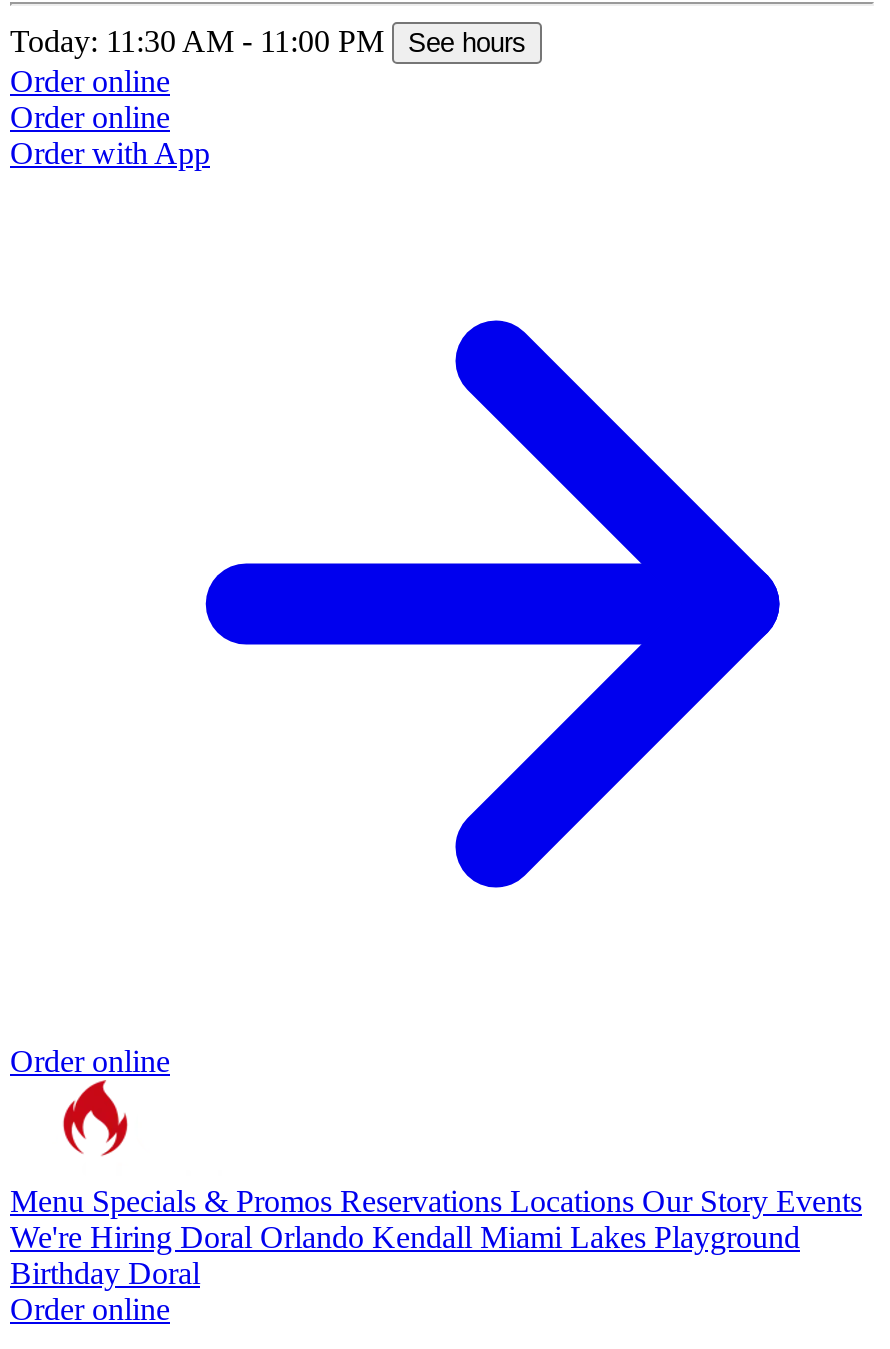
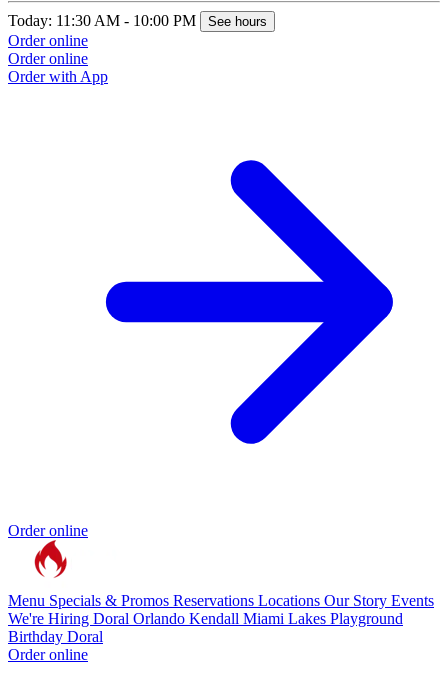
- Today: 11:30 AM - 11:00 PM See hours
+ Today: 11:30 AM - 10:00 PM See hours
